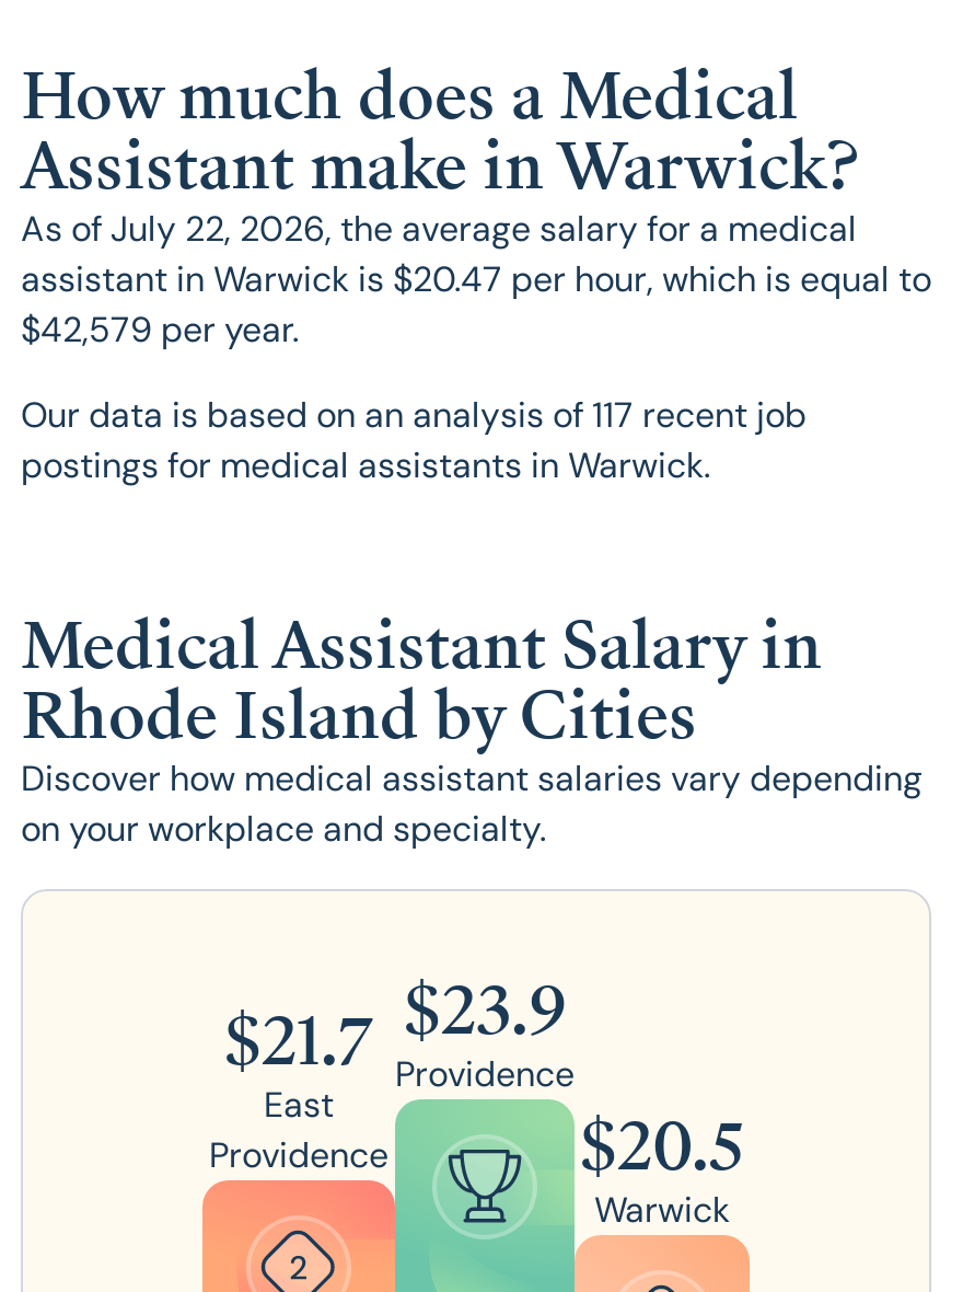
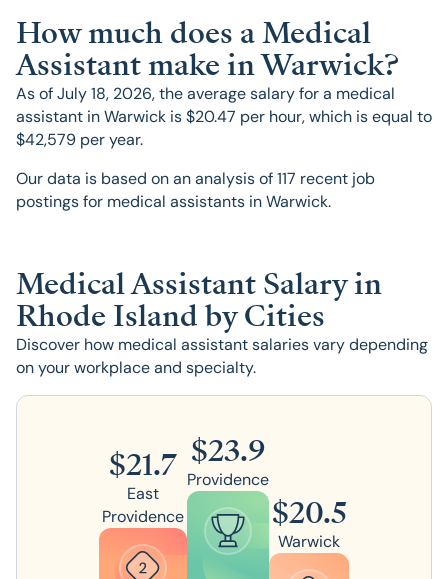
- As of July 22, 2026, the average salary for a medical
+ As of July 18, 2026, the average salary for a medical
